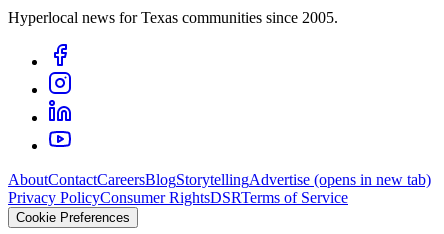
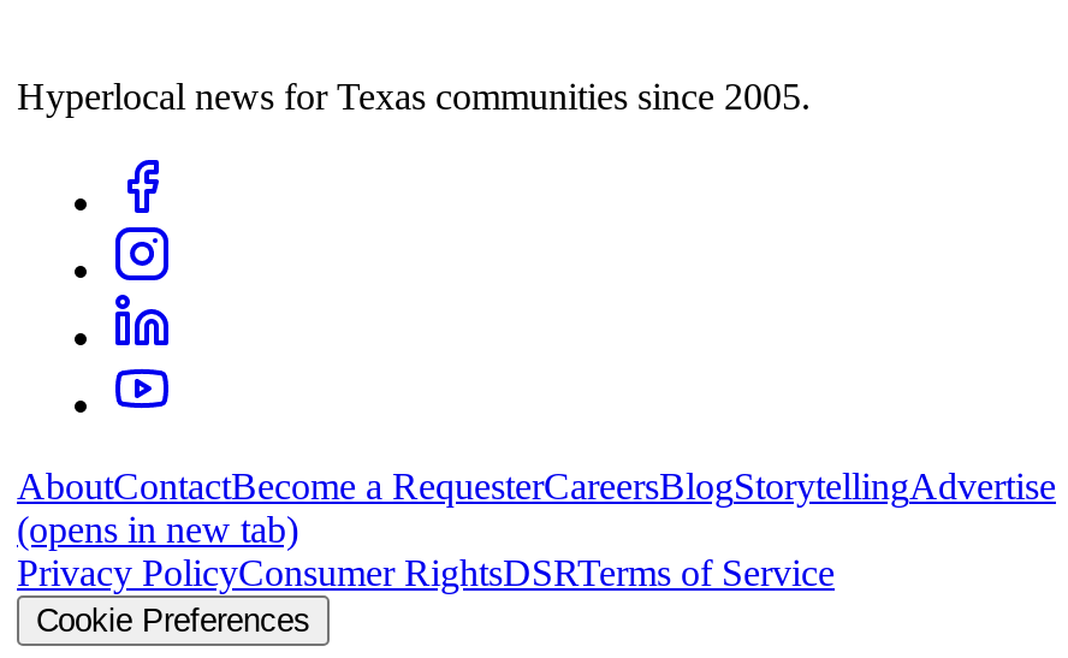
- AboutContactCareersBlogStorytellingAdvertise (opens in new tab)
+ AboutContactBecome a RequesterCareersBlogStorytellingAdvertise
+ (opens in new tab)
